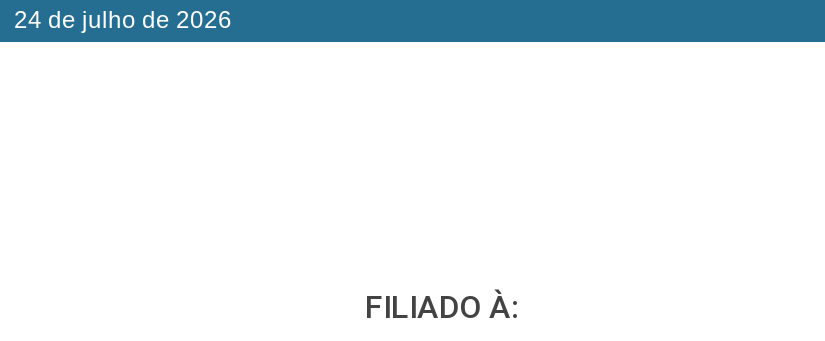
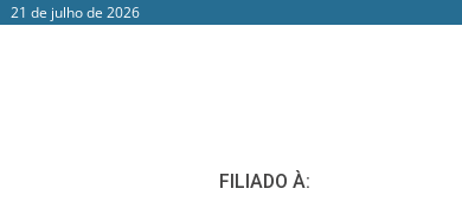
- 24 de julho de 2026
+ 21 de julho de 2026
